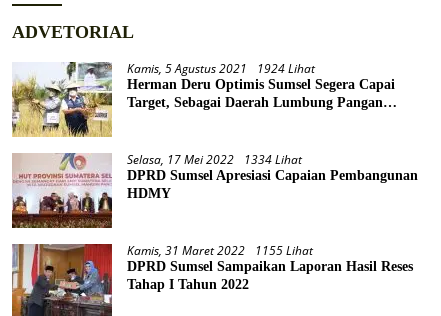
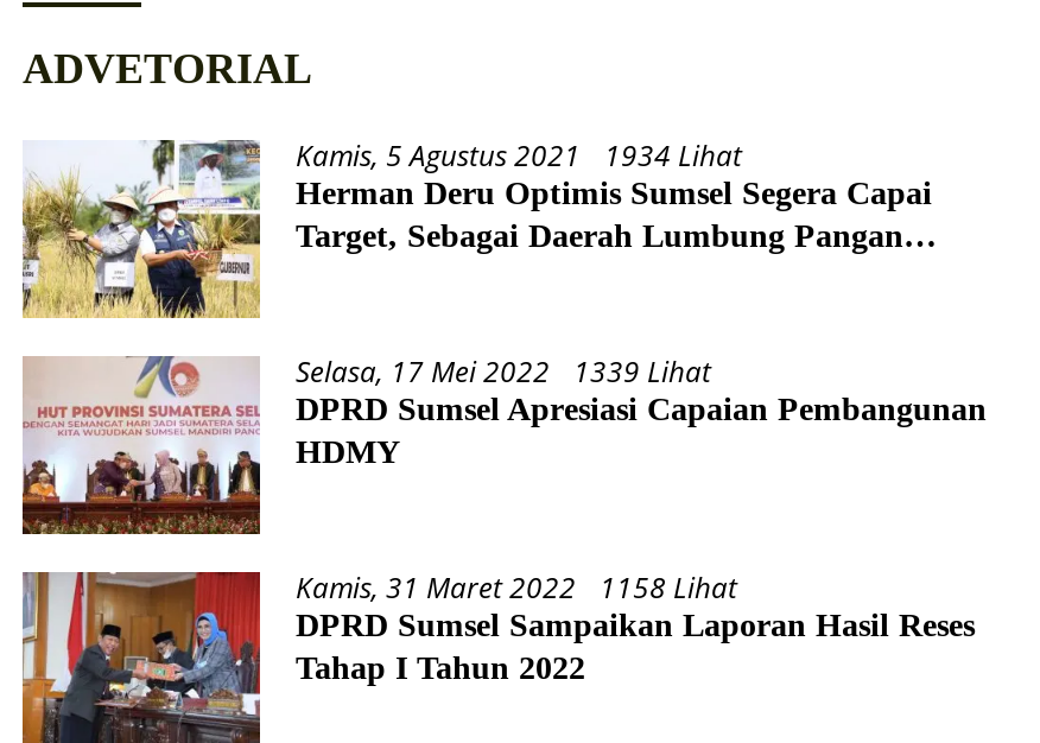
- Kamis, 5 Agustus 2021 1924 Lihat
+ Kamis, 5 Agustus 2021 1934 Lihat

- Selasa, 17 Mei 2022 1334 Lihat
+ Selasa, 17 Mei 2022 1339 Lihat

- Kamis, 31 Maret 2022 1155 Lihat
+ Kamis, 31 Maret 2022 1158 Lihat
